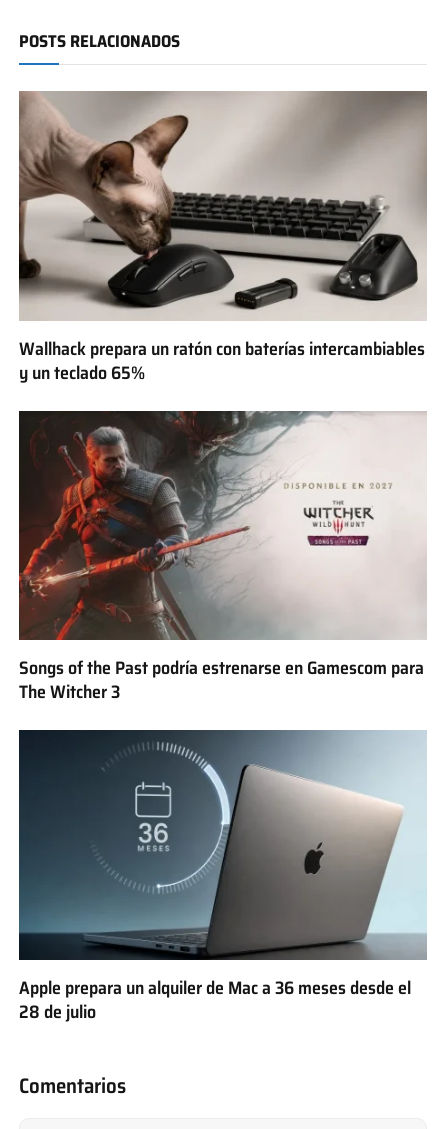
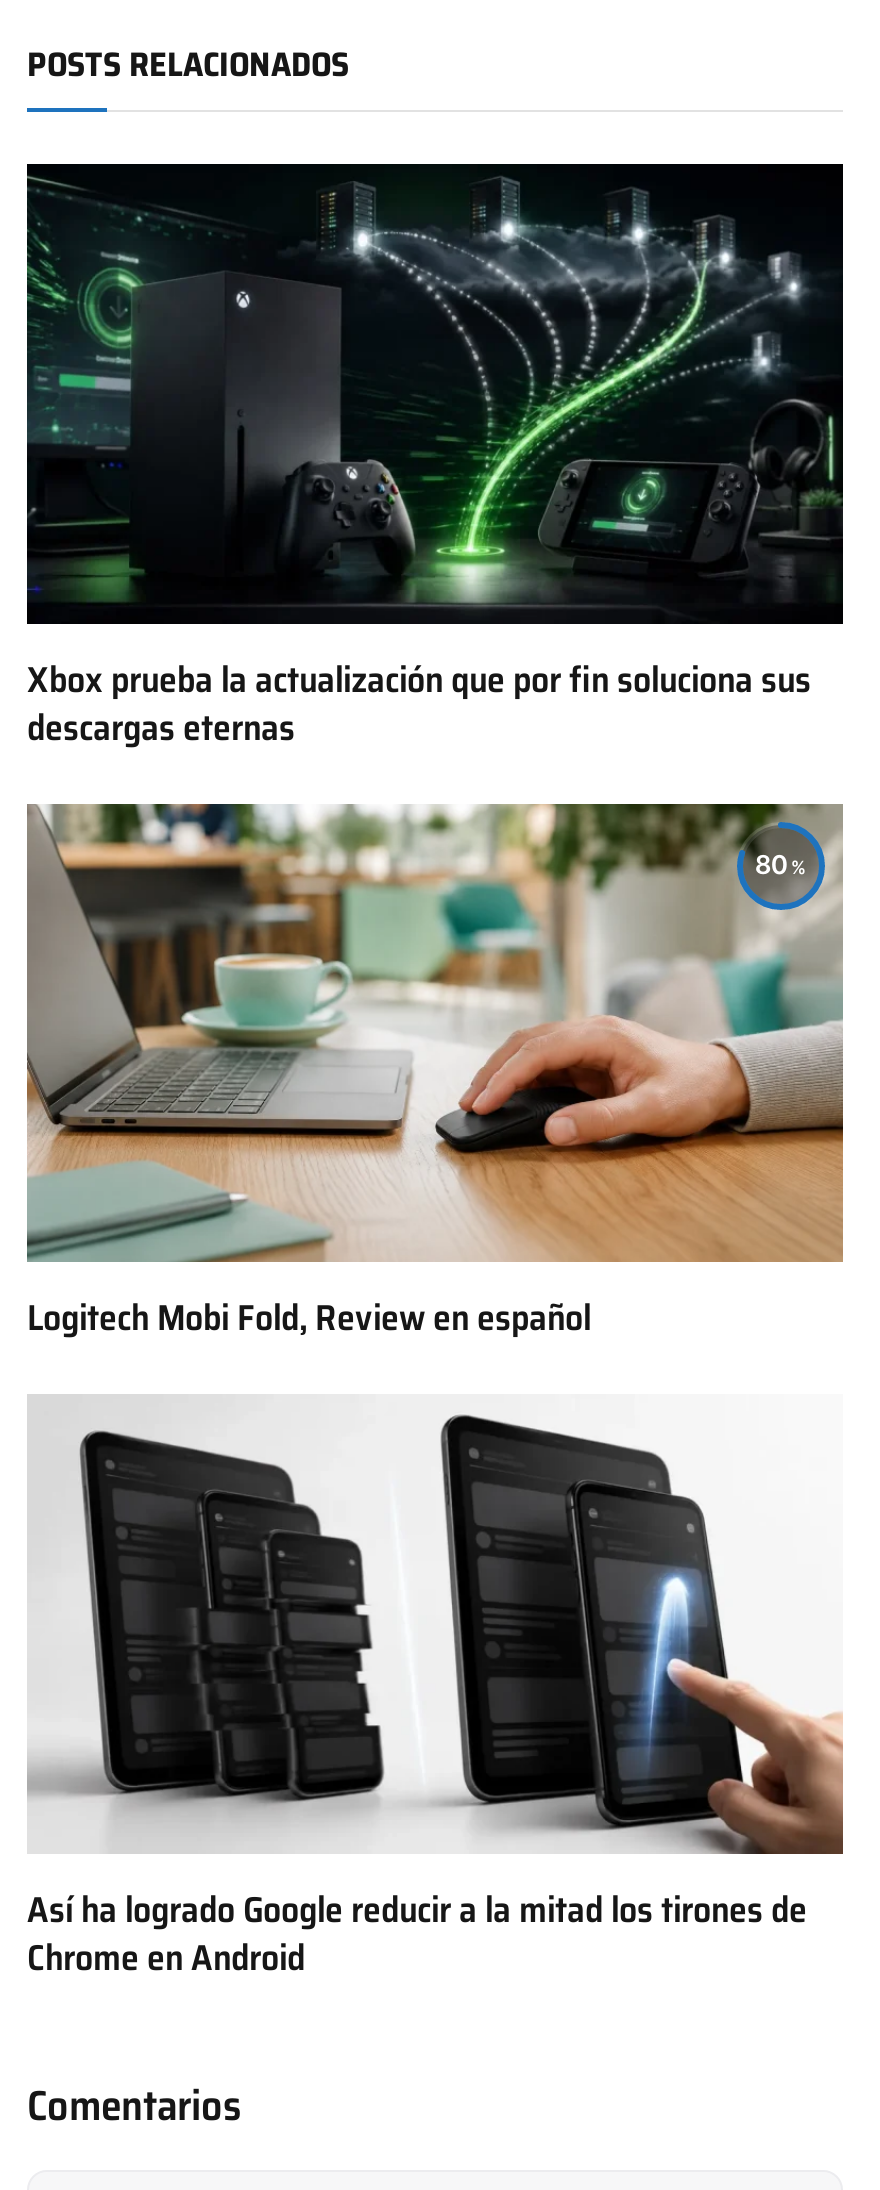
- [image]
- Wallhack prepara un ratón con baterías intercambiables
- y un teclado 65%
+ [image]
+ Xbox prueba la actualización que por fin soluciona sus
+ descargas eternas
+ 80

- [image]
- Songs of the Past podría estrenarse en Gamescom para
- The Witcher 3
+ [image]
+ Logitech Mobi Fold, Review en español

- [image]
- Apple prepara un alquiler de Mac a 36 meses desde el
- 28 de julio
+ [image]
+ Así ha logrado Google reducir a la mitad los tirones de
+ Chrome en Android
